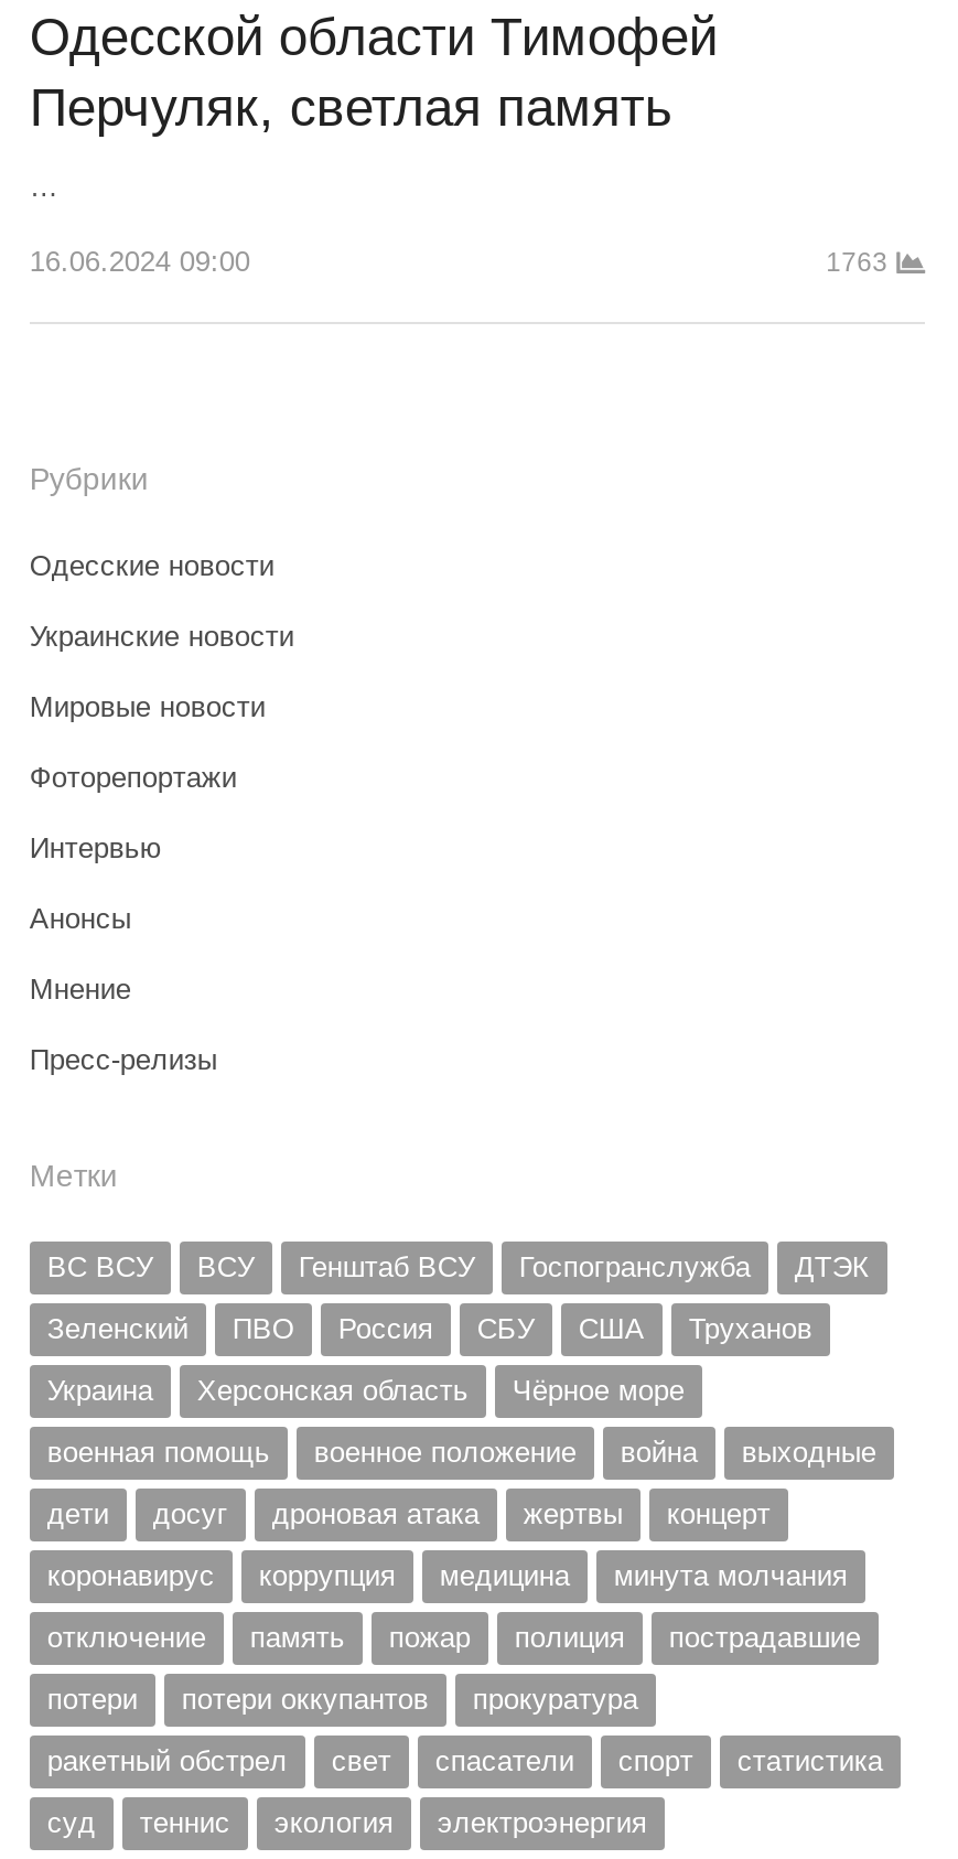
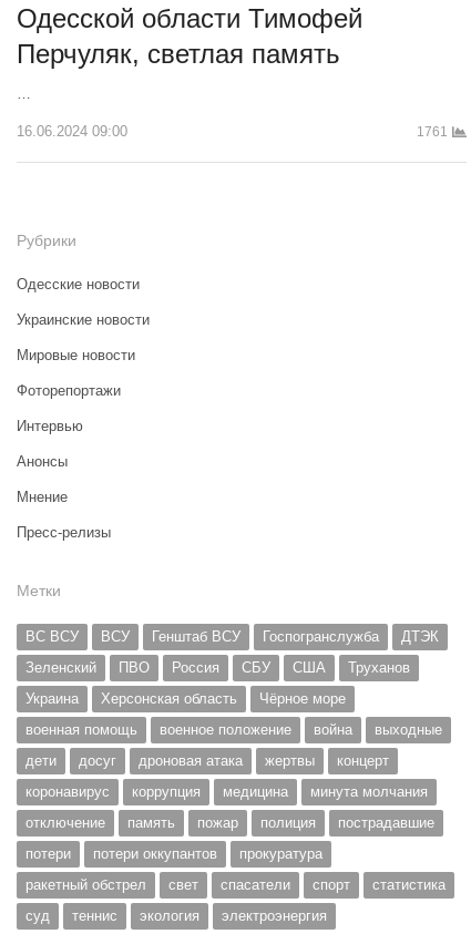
- 1763
+ 1761
